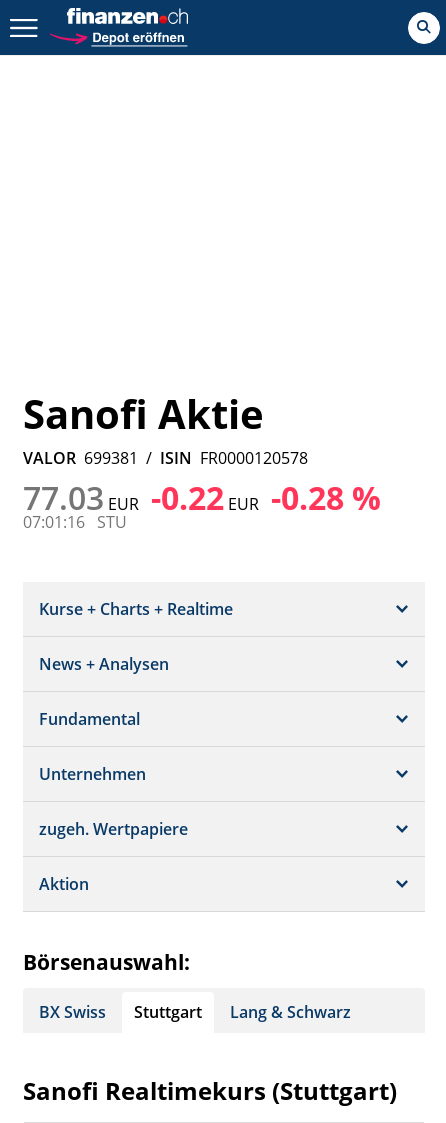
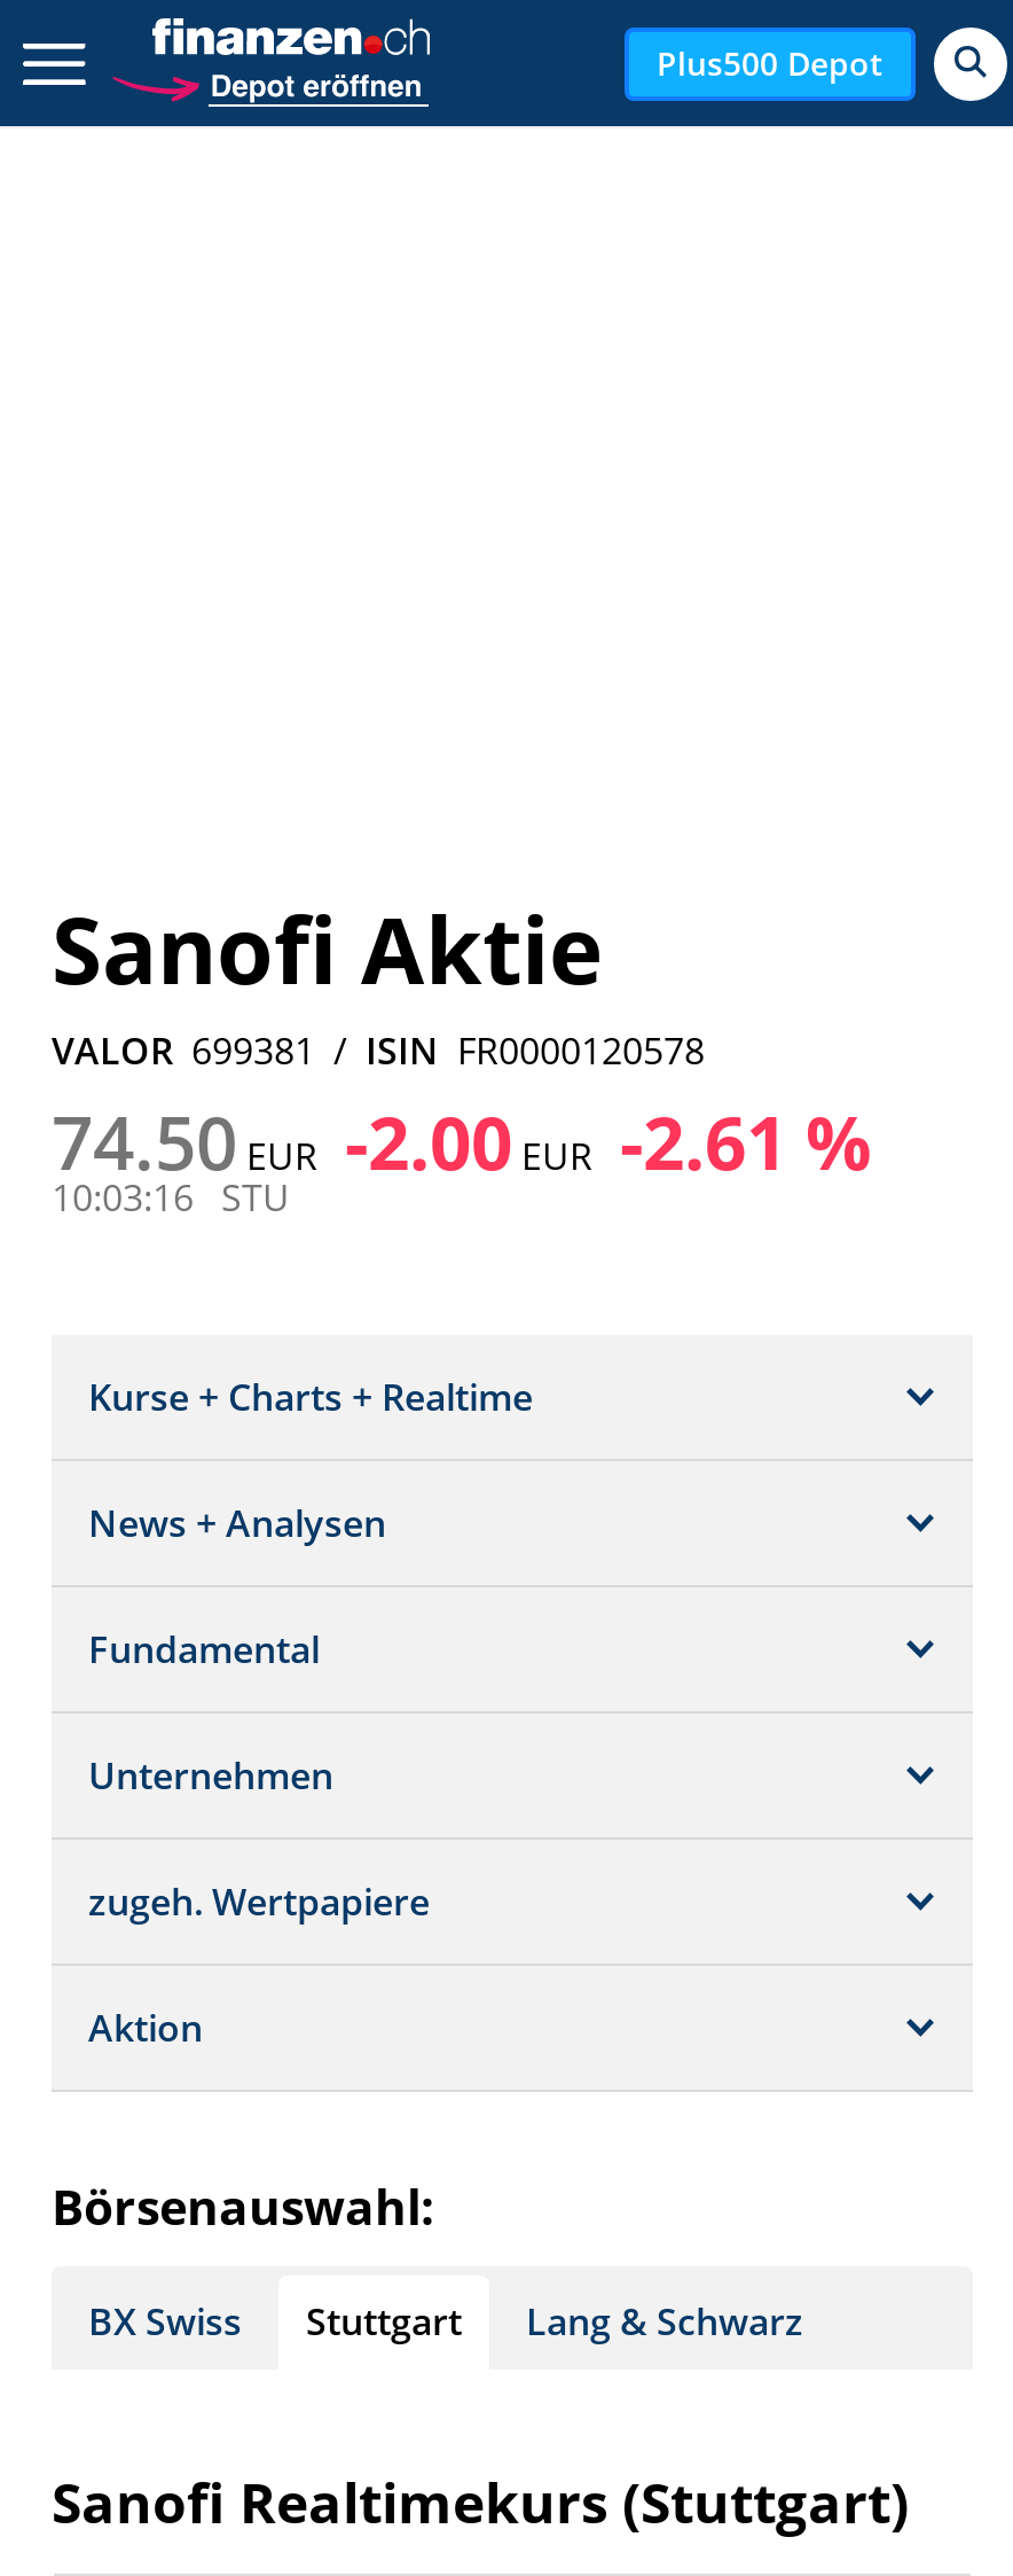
+ Plus500 Depot

- 77.03 EUR -0.22 EUR -0.28 %
+ 74.50 EUR -2.00 EUR -2.61 %

- 07:01:16 STU
+ 10:03:16 STU
